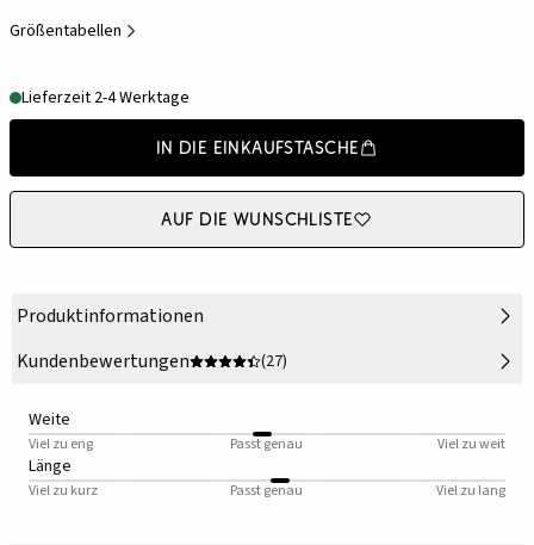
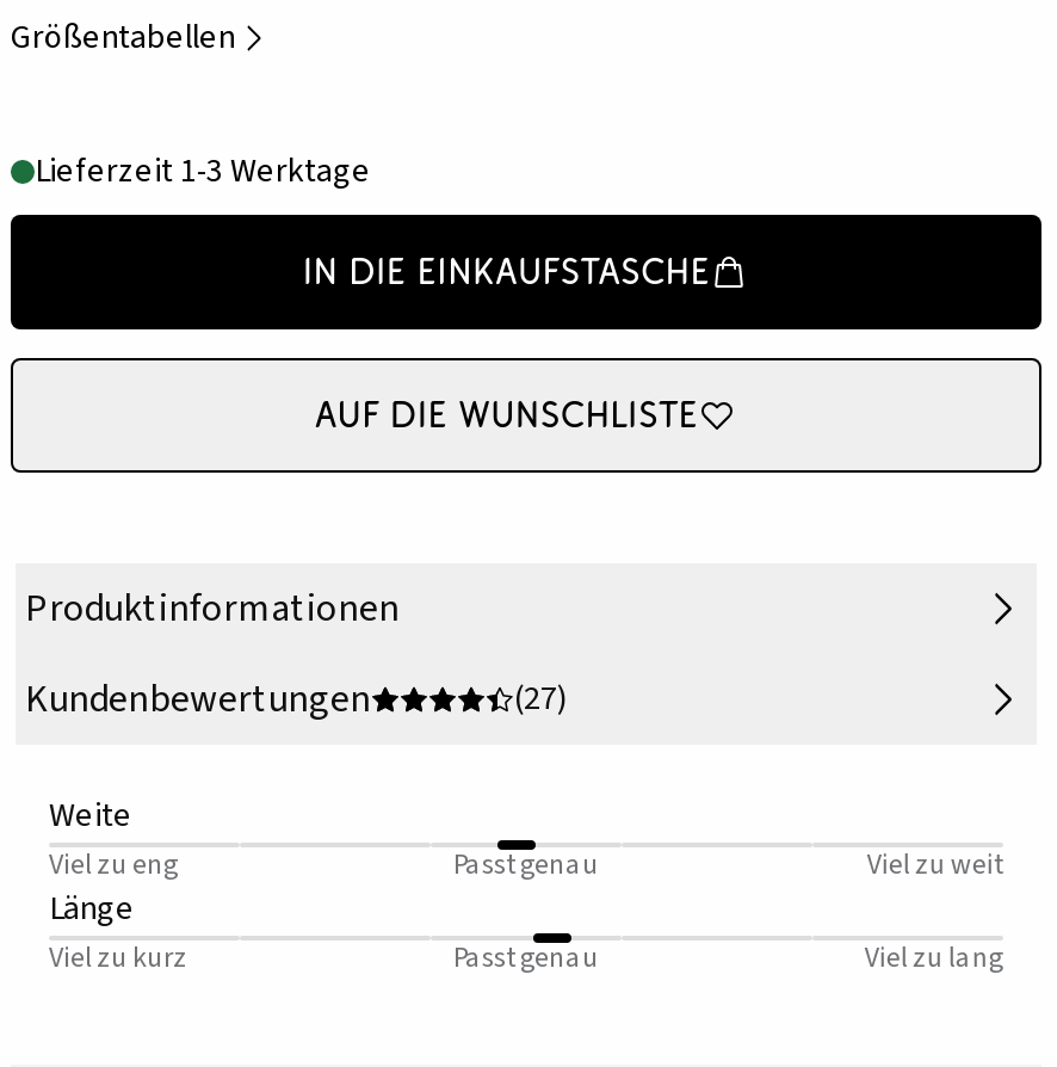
- Lieferzeit 2-4 Werktage
+ Lieferzeit 1-3 Werktage
